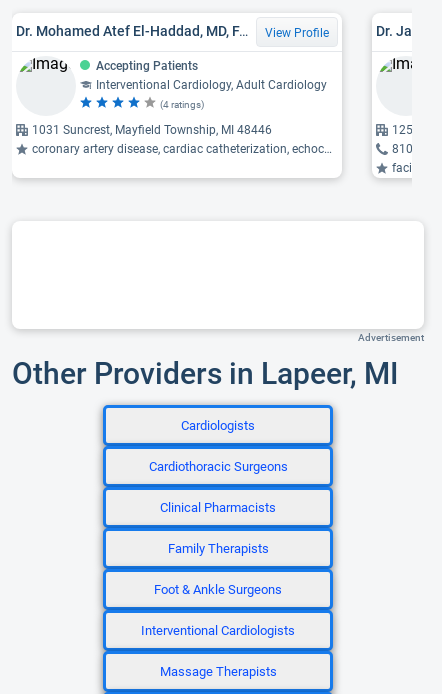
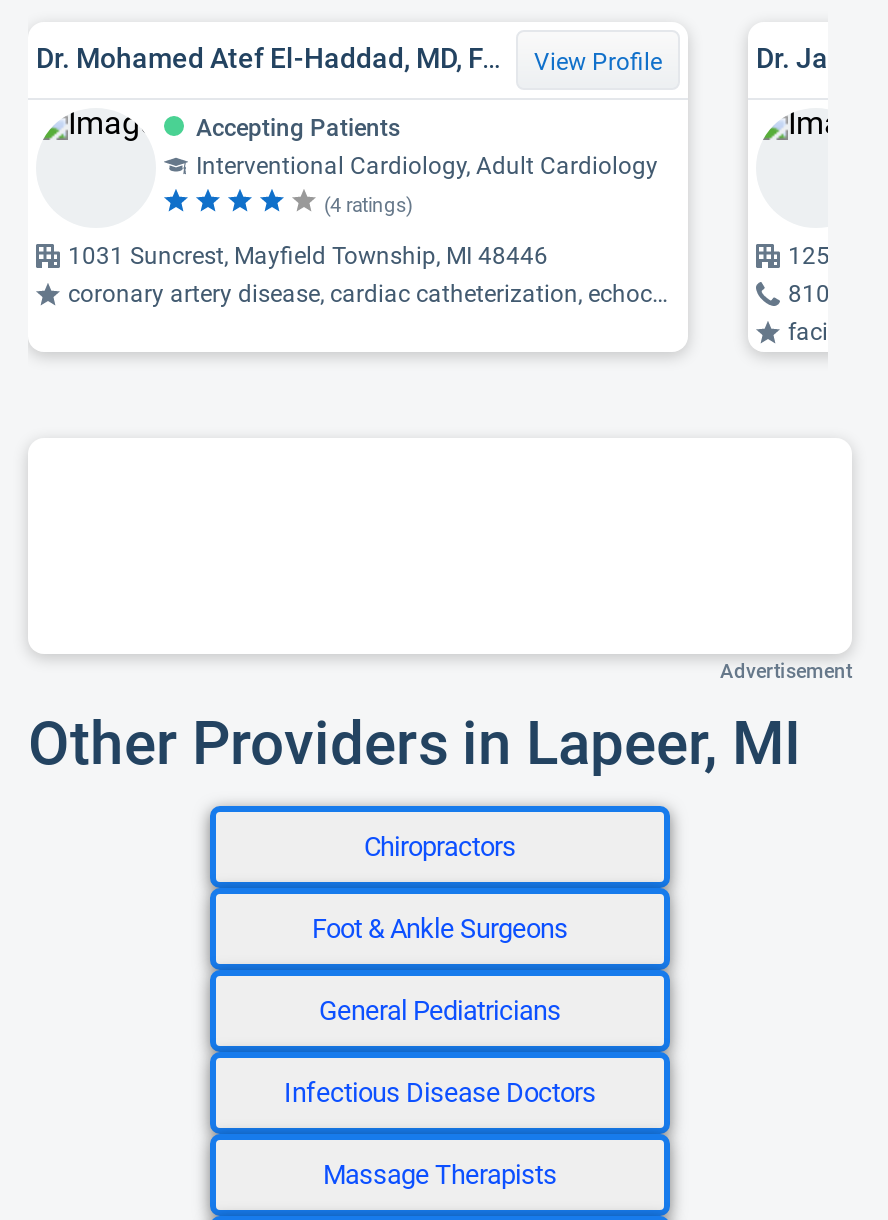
- Cardiologists
- Cardiothoracic Surgeons
- Clinical Pharmacists
- Family Therapists
+ Chiropractors

moved up: Foot & Ankle Surgeons

- Interventional Cardiologists
+ General Pediatricians
+ Infectious Disease Doctors
